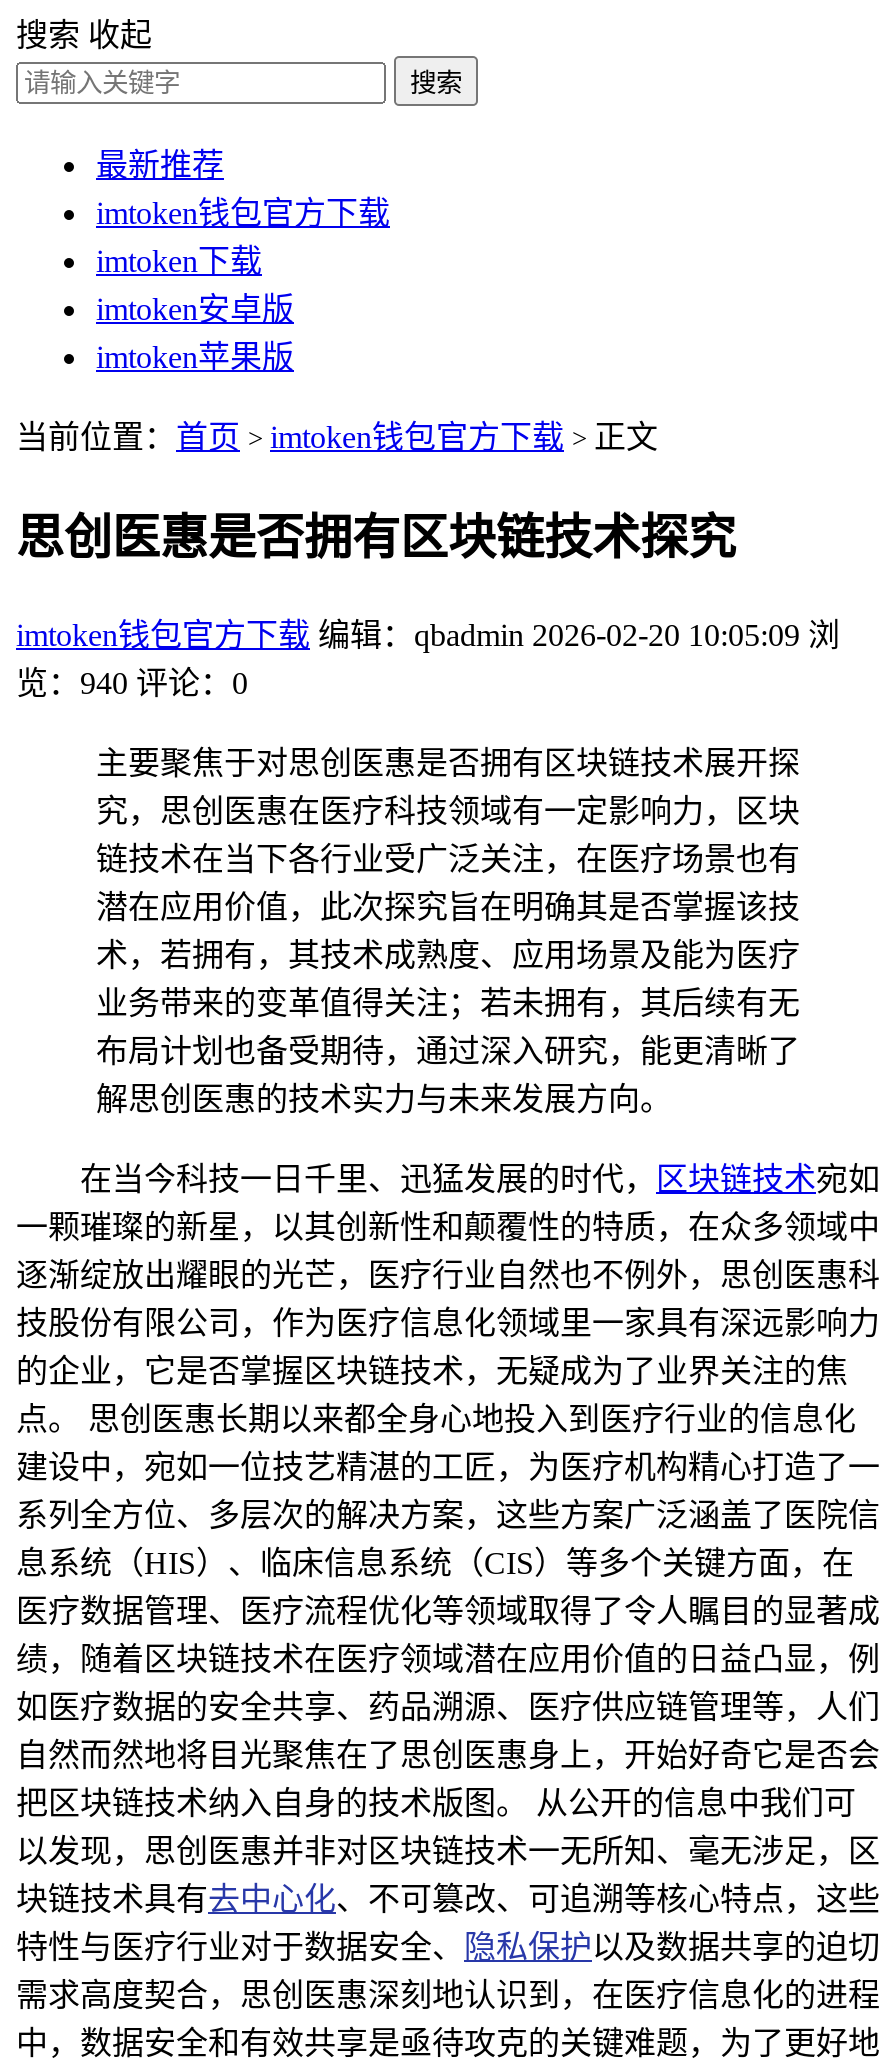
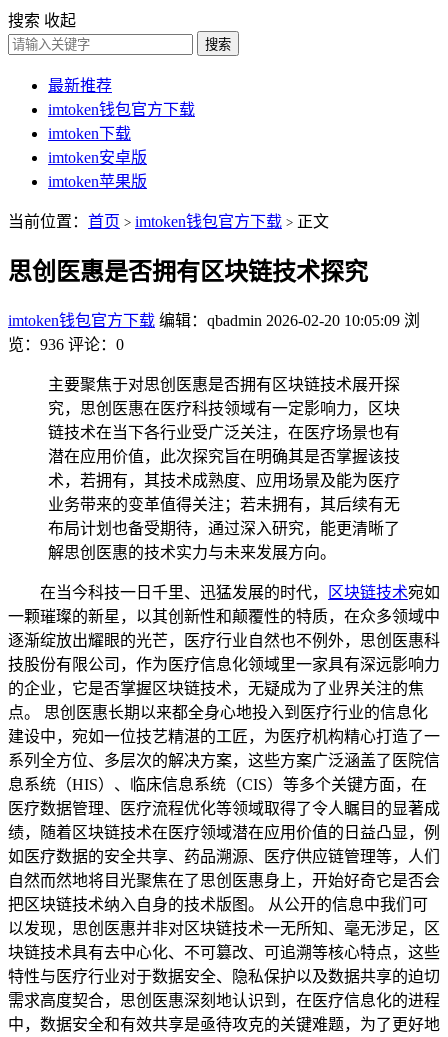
- 览：940 评论：0
+ 览：936 评论：0
